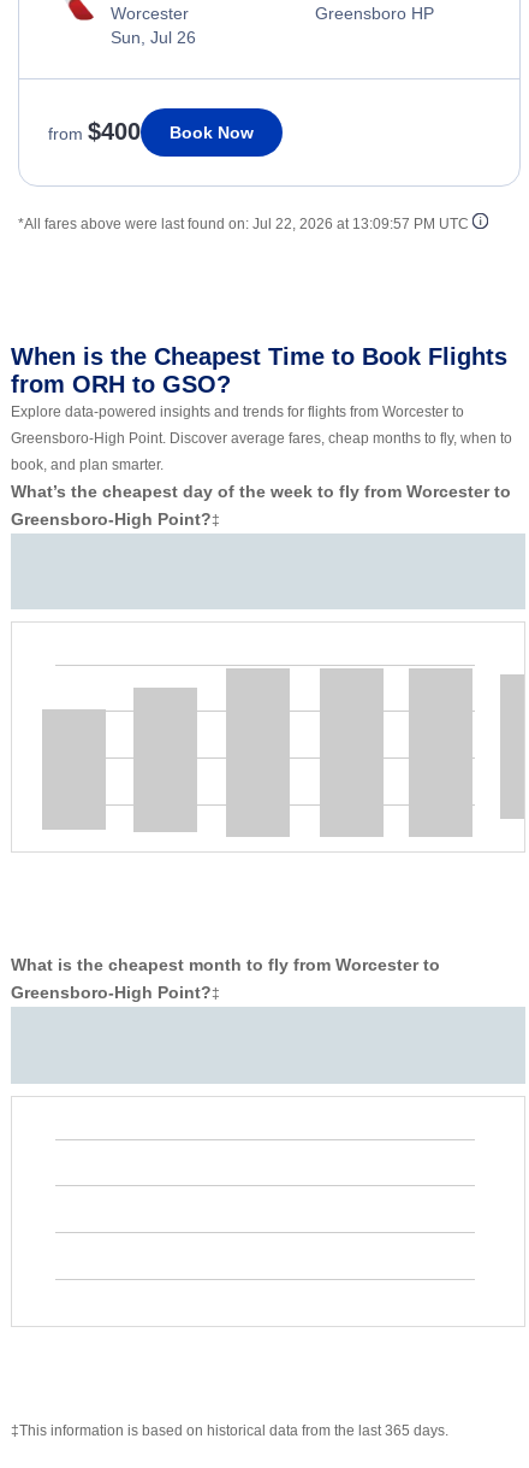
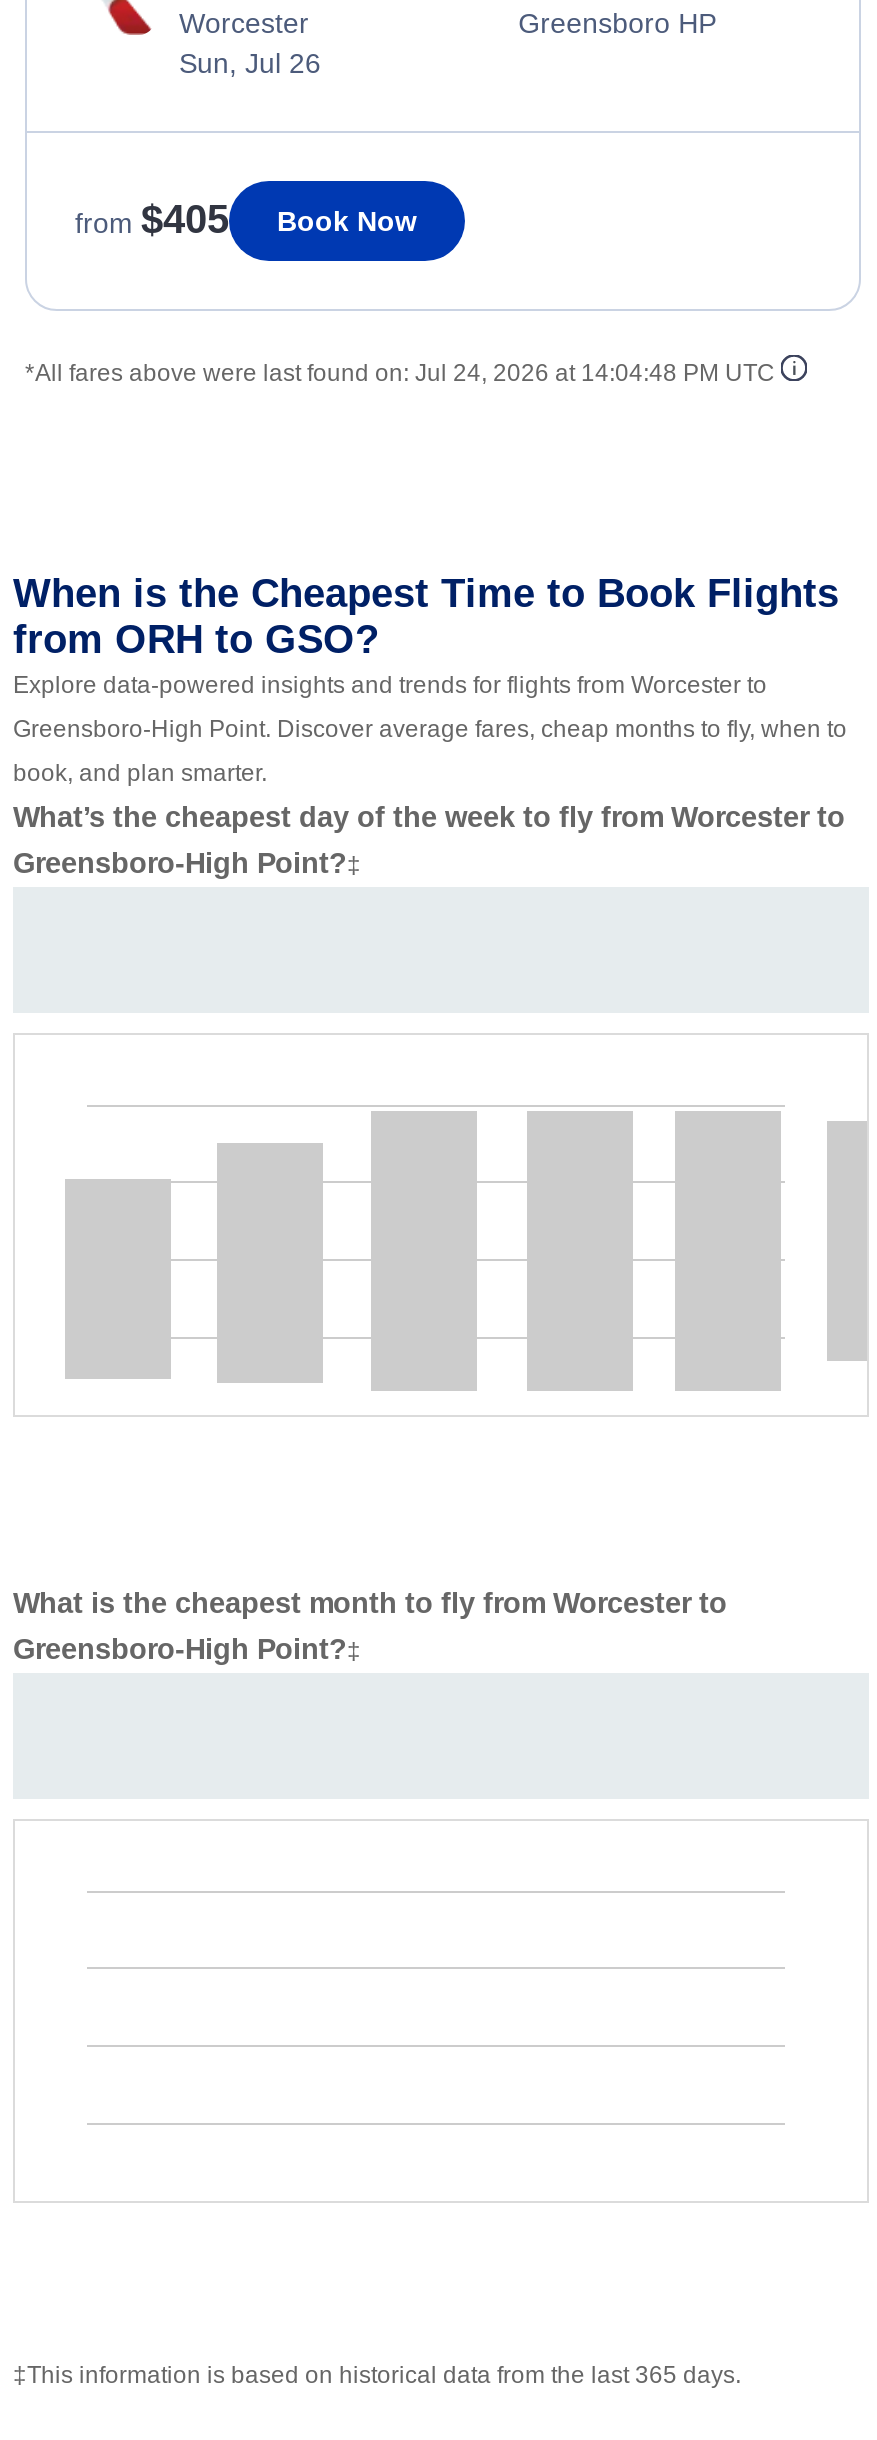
- from $400 Book Now
+ from $405 Book Now

- *All fares above were last found on: Jul 22, 2026 at 13:09:57 PM UTC
+ *All fares above were last found on: Jul 24, 2026 at 14:04:48 PM UTC
